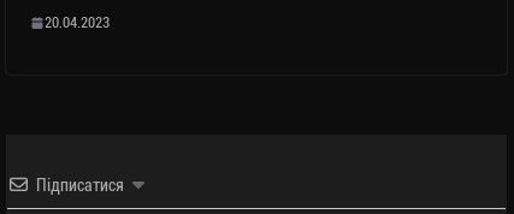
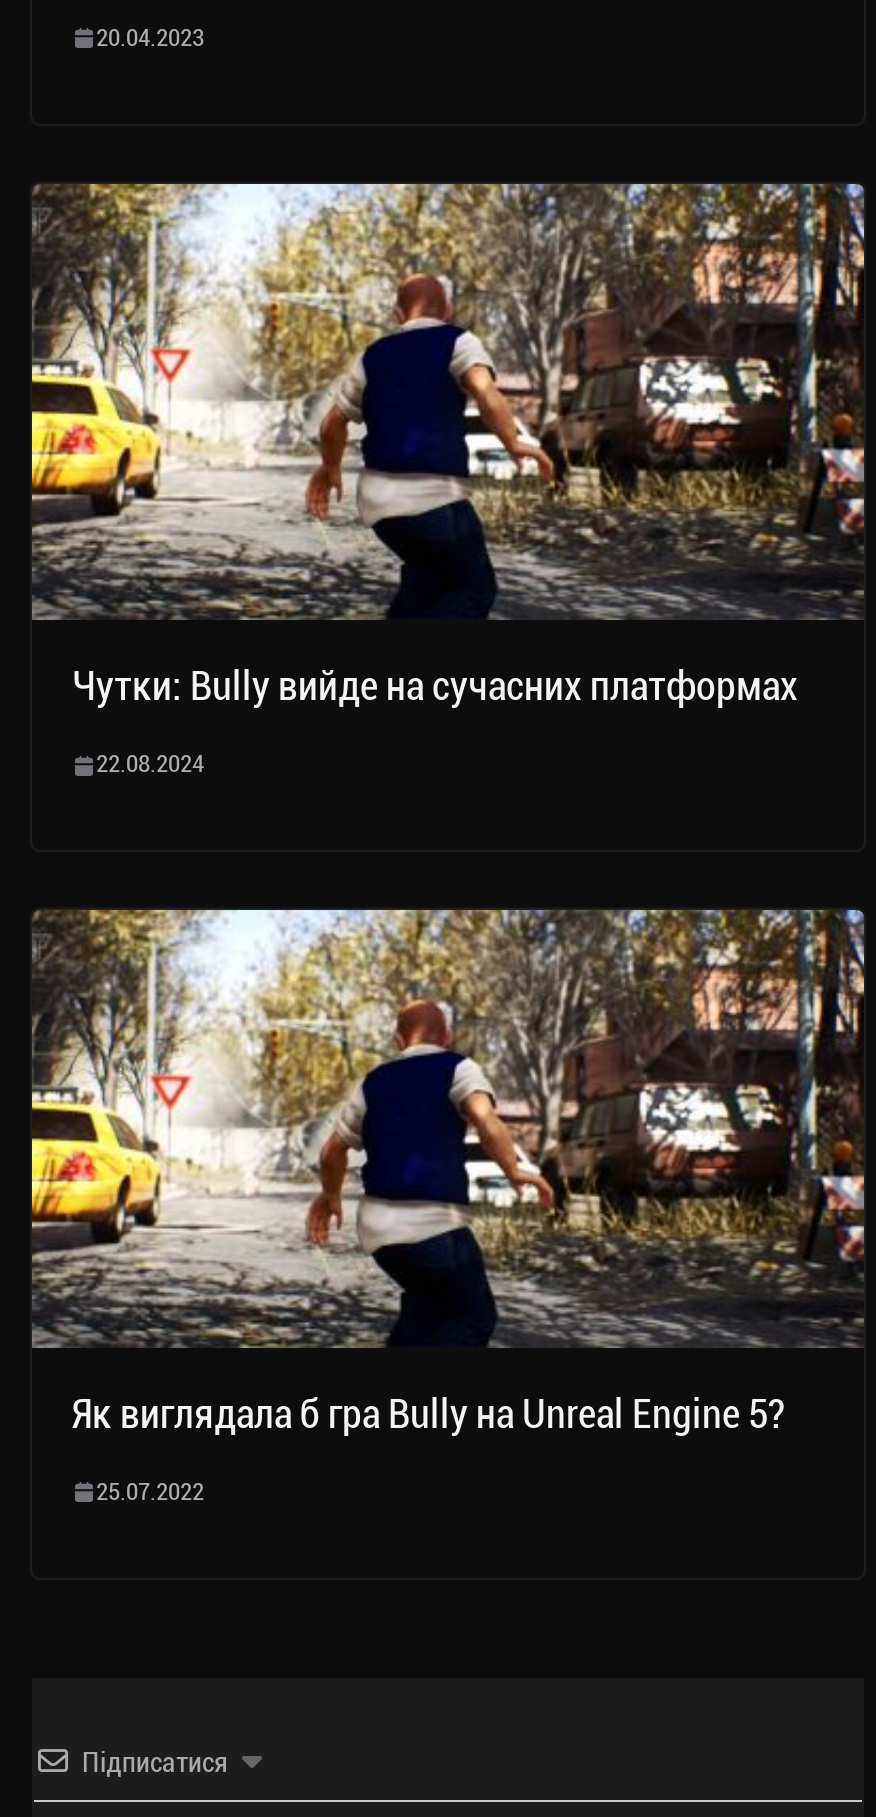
+ [image]
+ Чутки: Bully вийде на сучасних платформах
+ 22.08.2024

+ [image]
+ Як виглядала б гра Bully на Unreal Engine 5?
+ 25.07.2022
